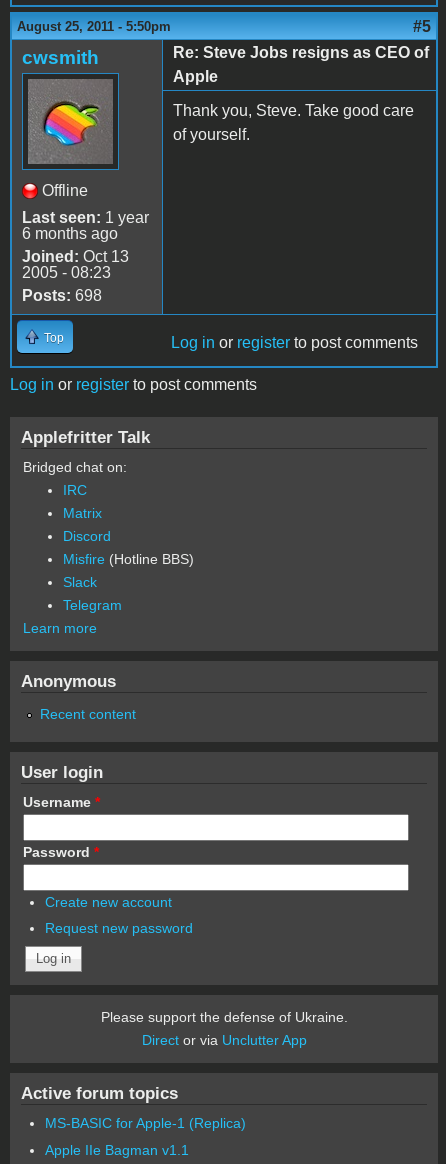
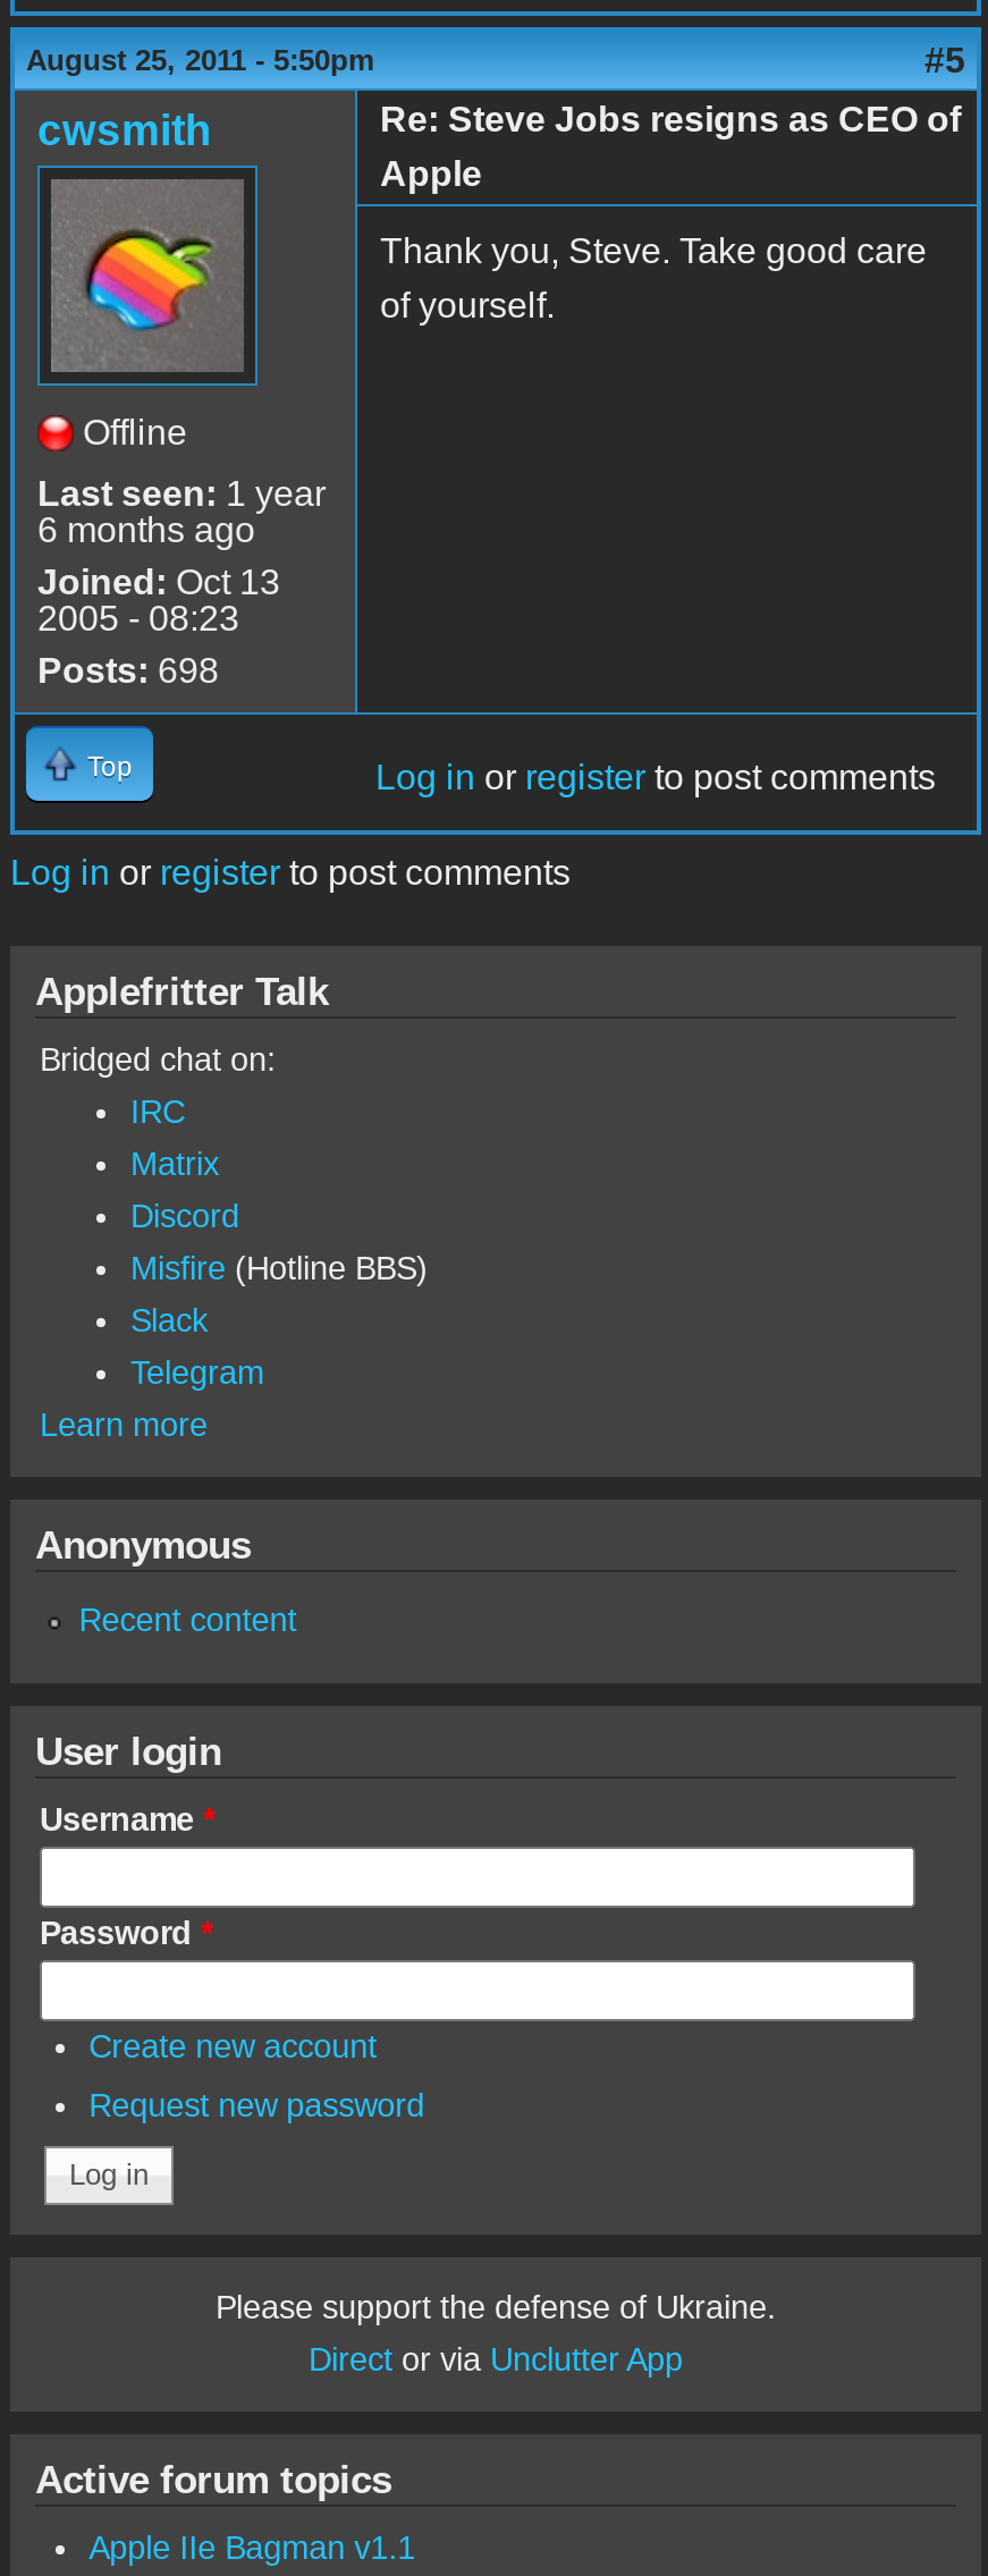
- MS-BASIC for Apple-1 (Replica)
